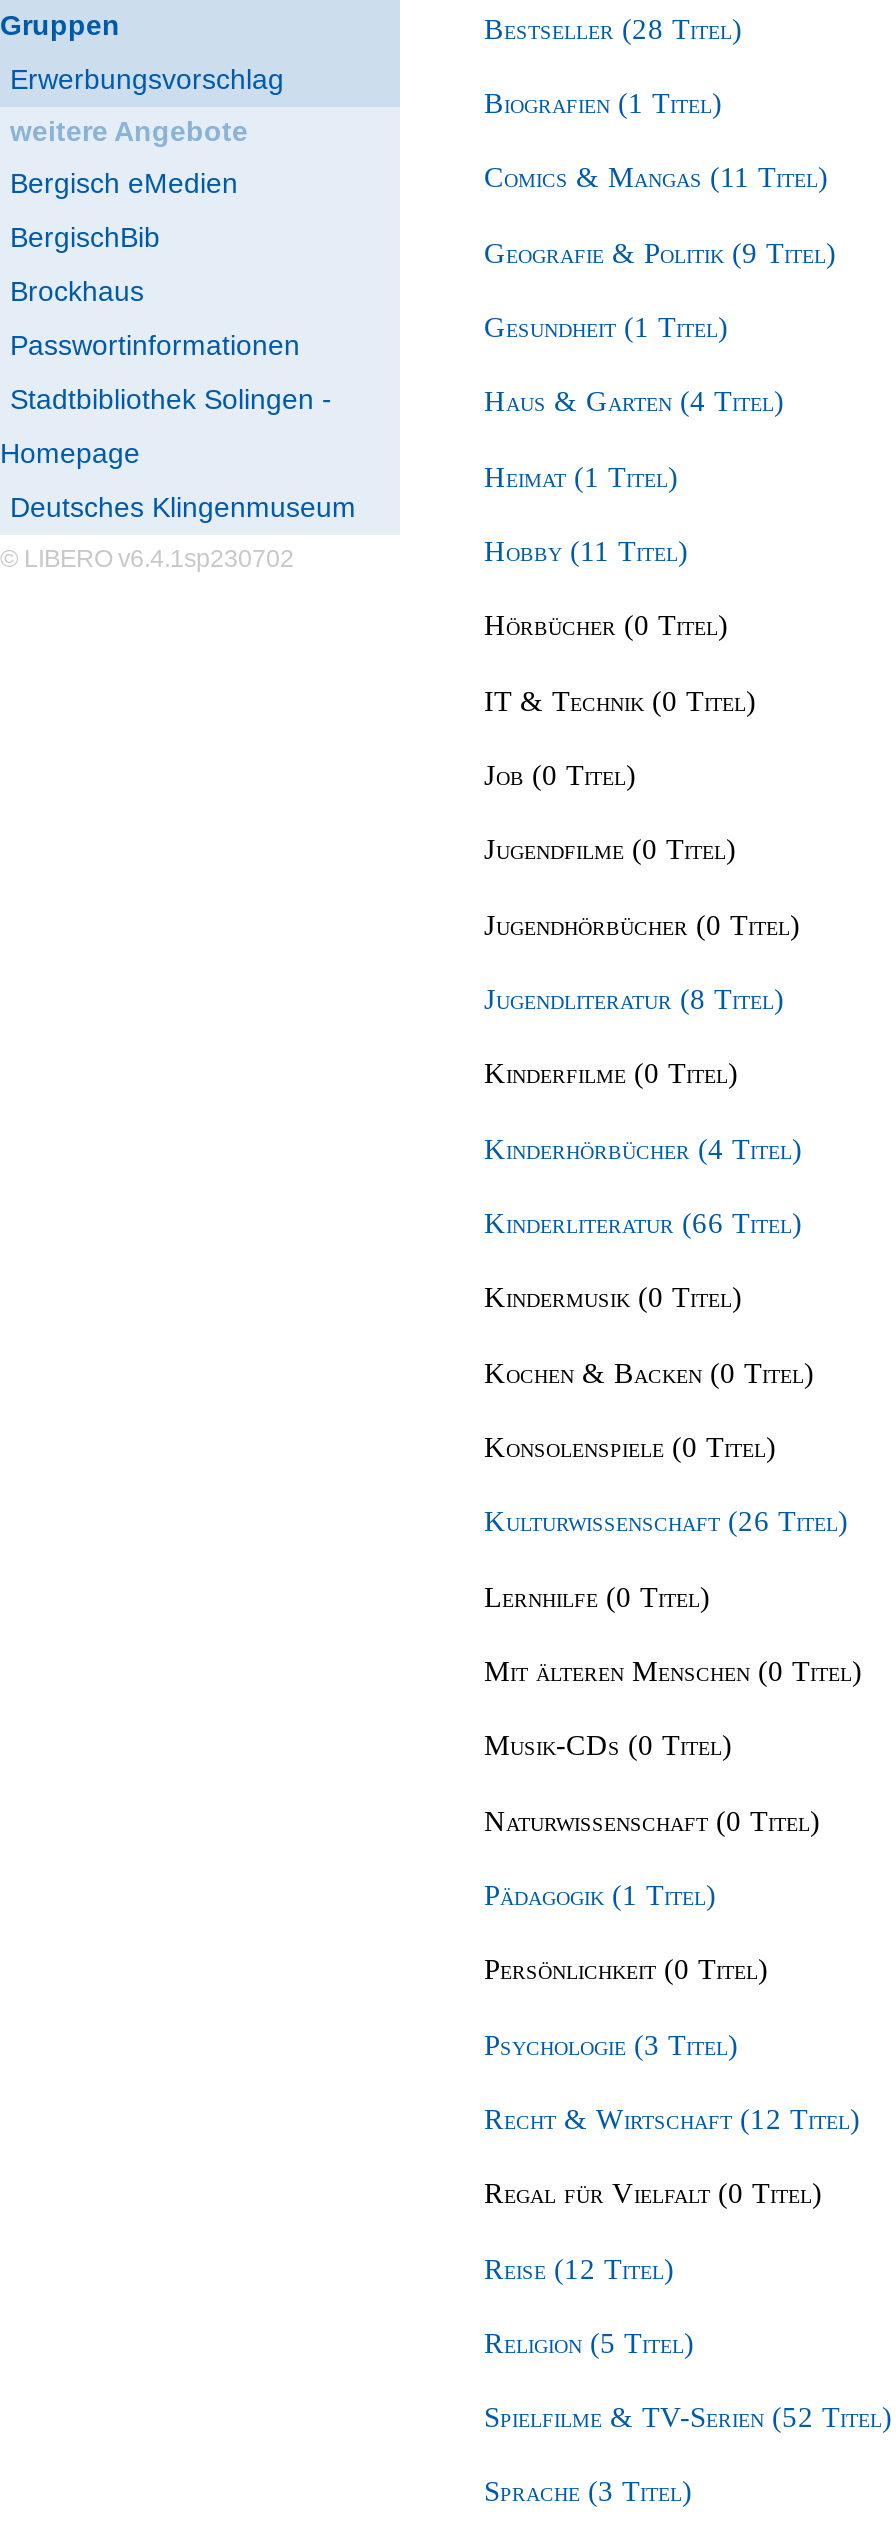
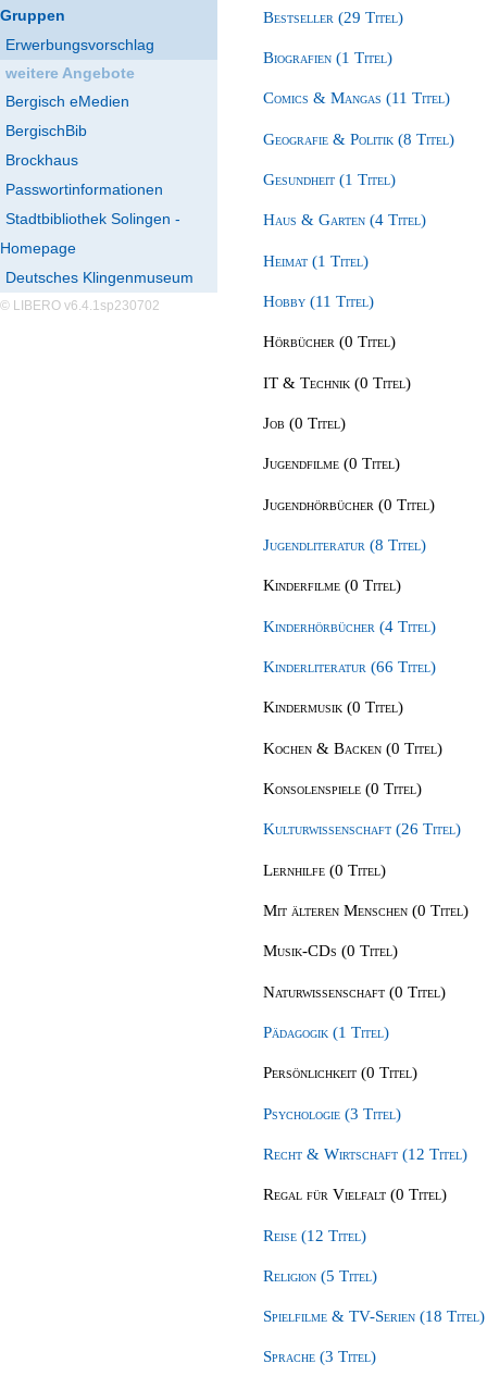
- Bestseller (28 Titel)
+ Bestseller (29 Titel)

- Geografie & Politik (9 Titel)
+ Geografie & Politik (8 Titel)

- Spielfilme & TV-Serien (52 Titel)
+ Spielfilme & TV-Serien (18 Titel)
